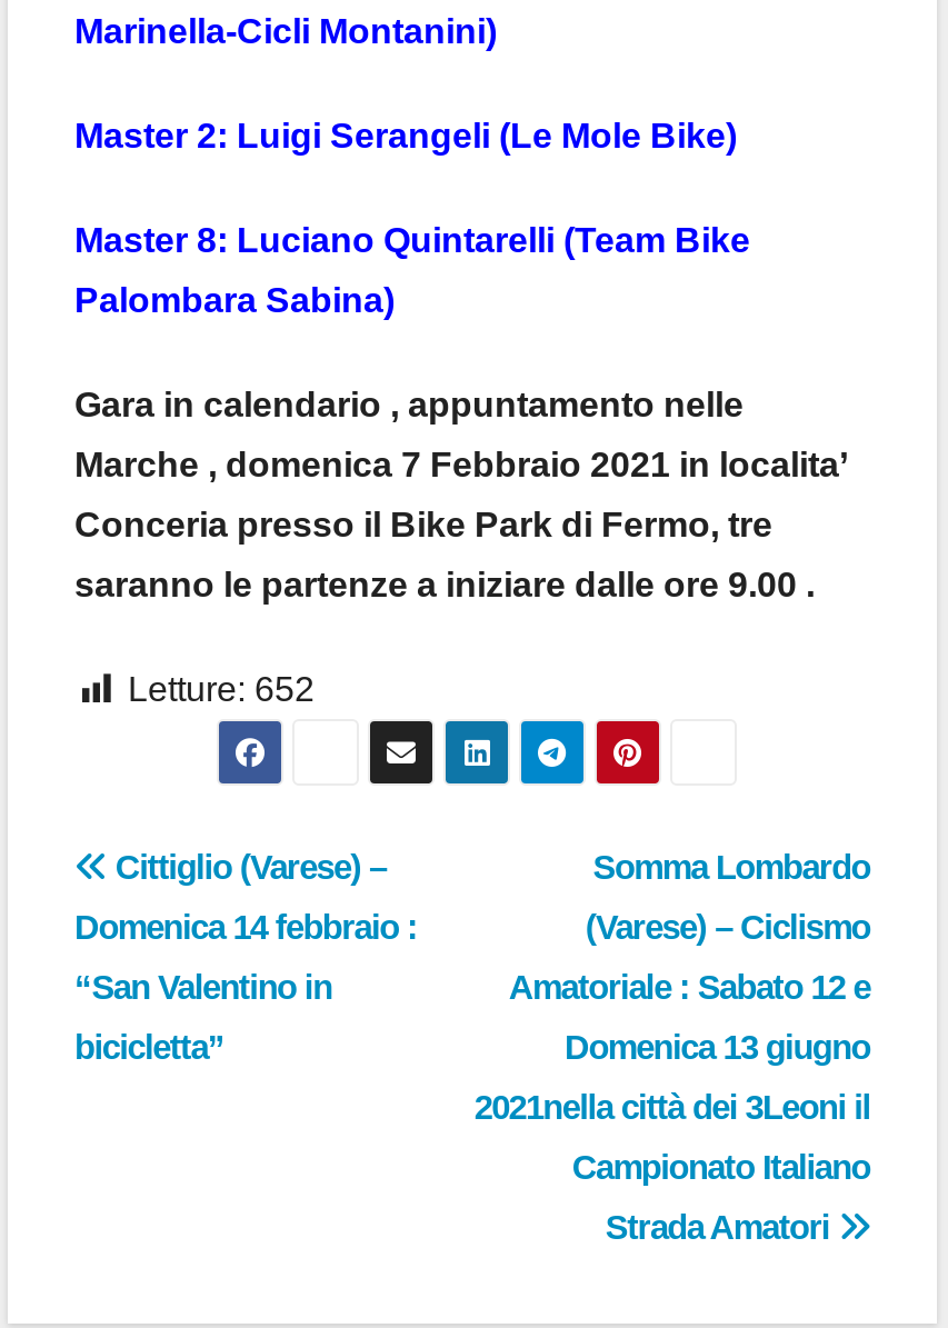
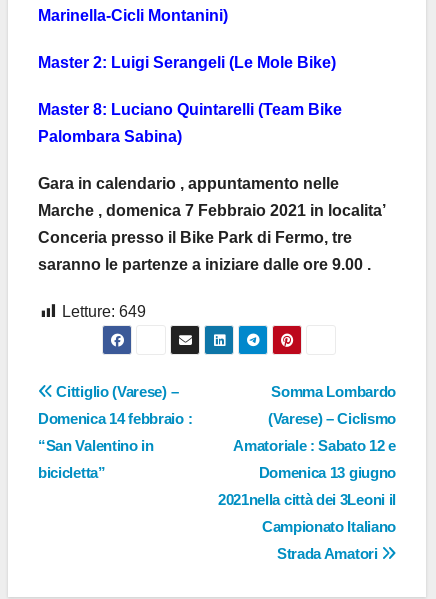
- Letture: 652
+ Letture: 649
